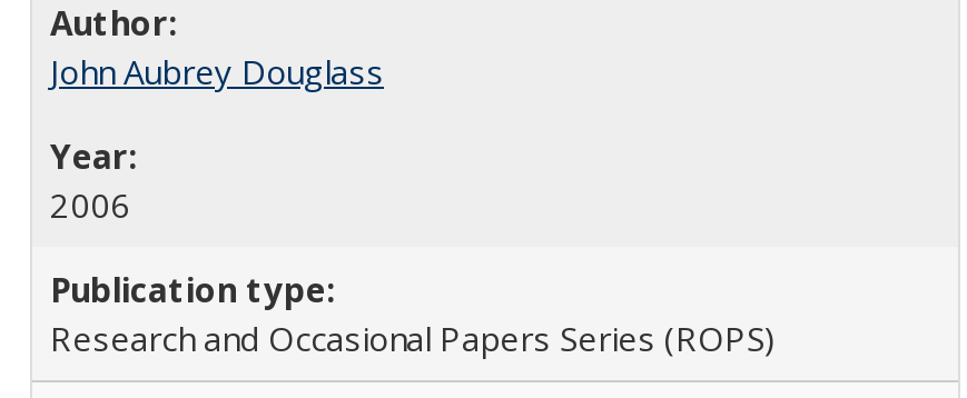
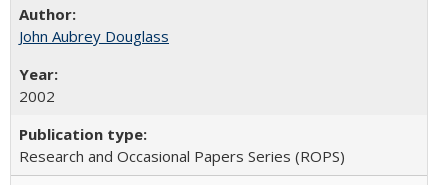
- 2006
+ 2002
